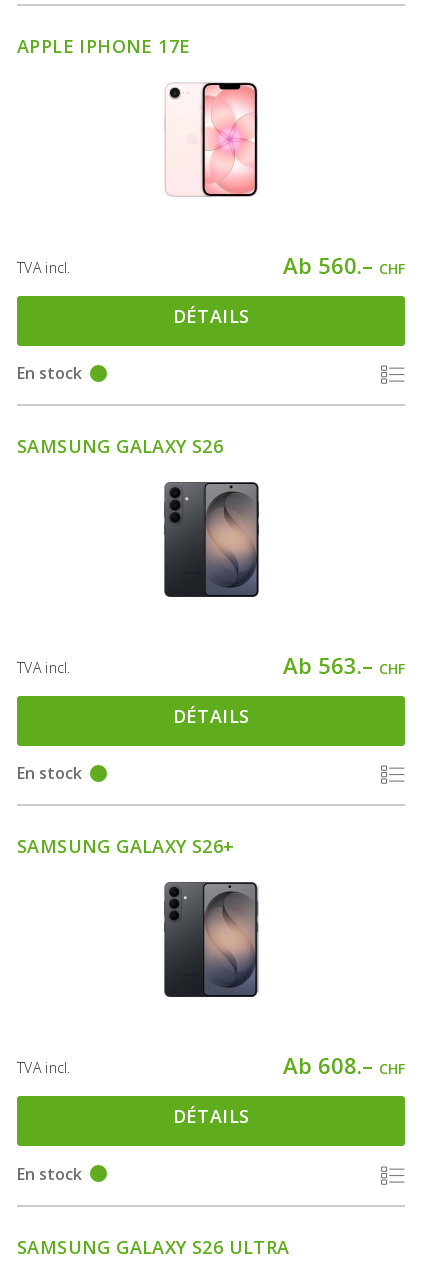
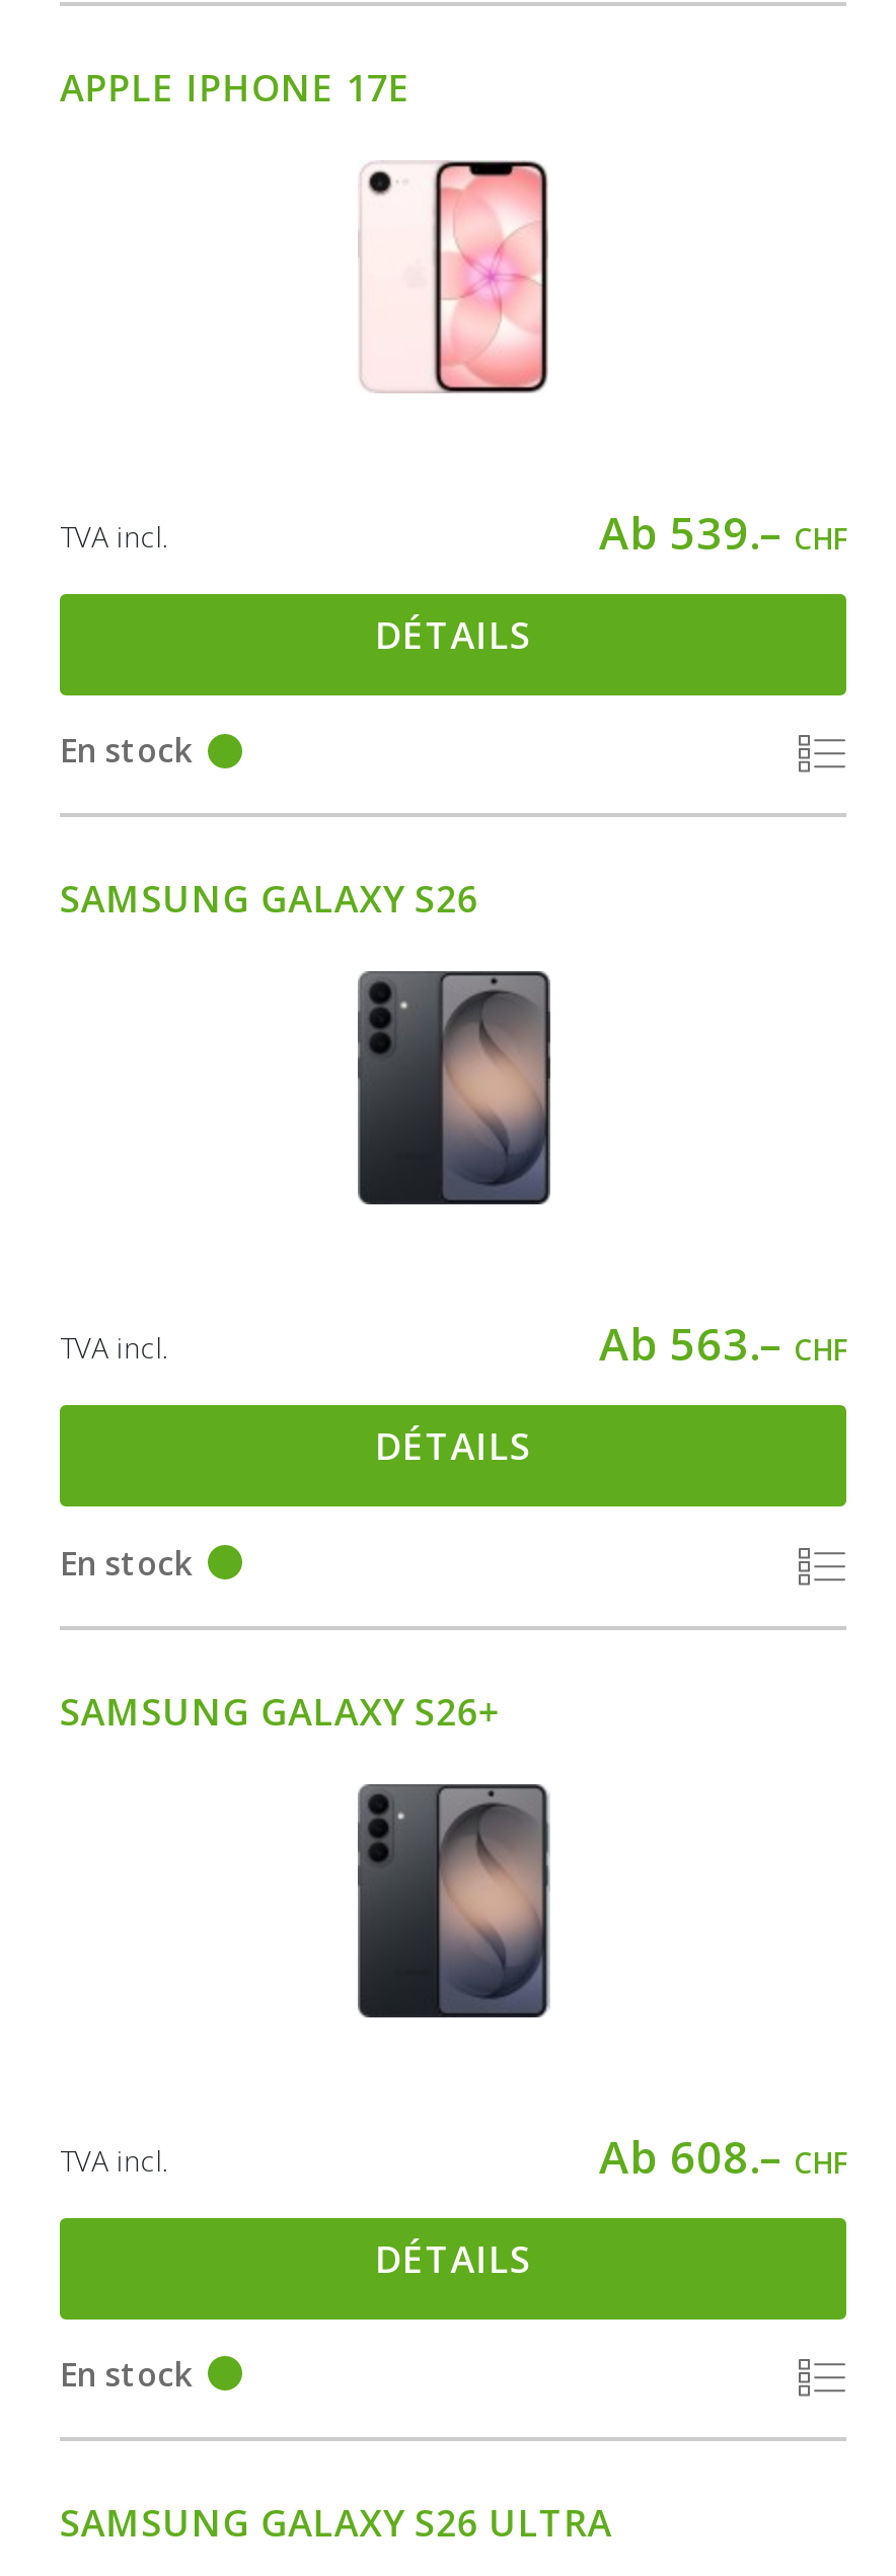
- Ab 560.– CHF
+ Ab 539.– CHF
